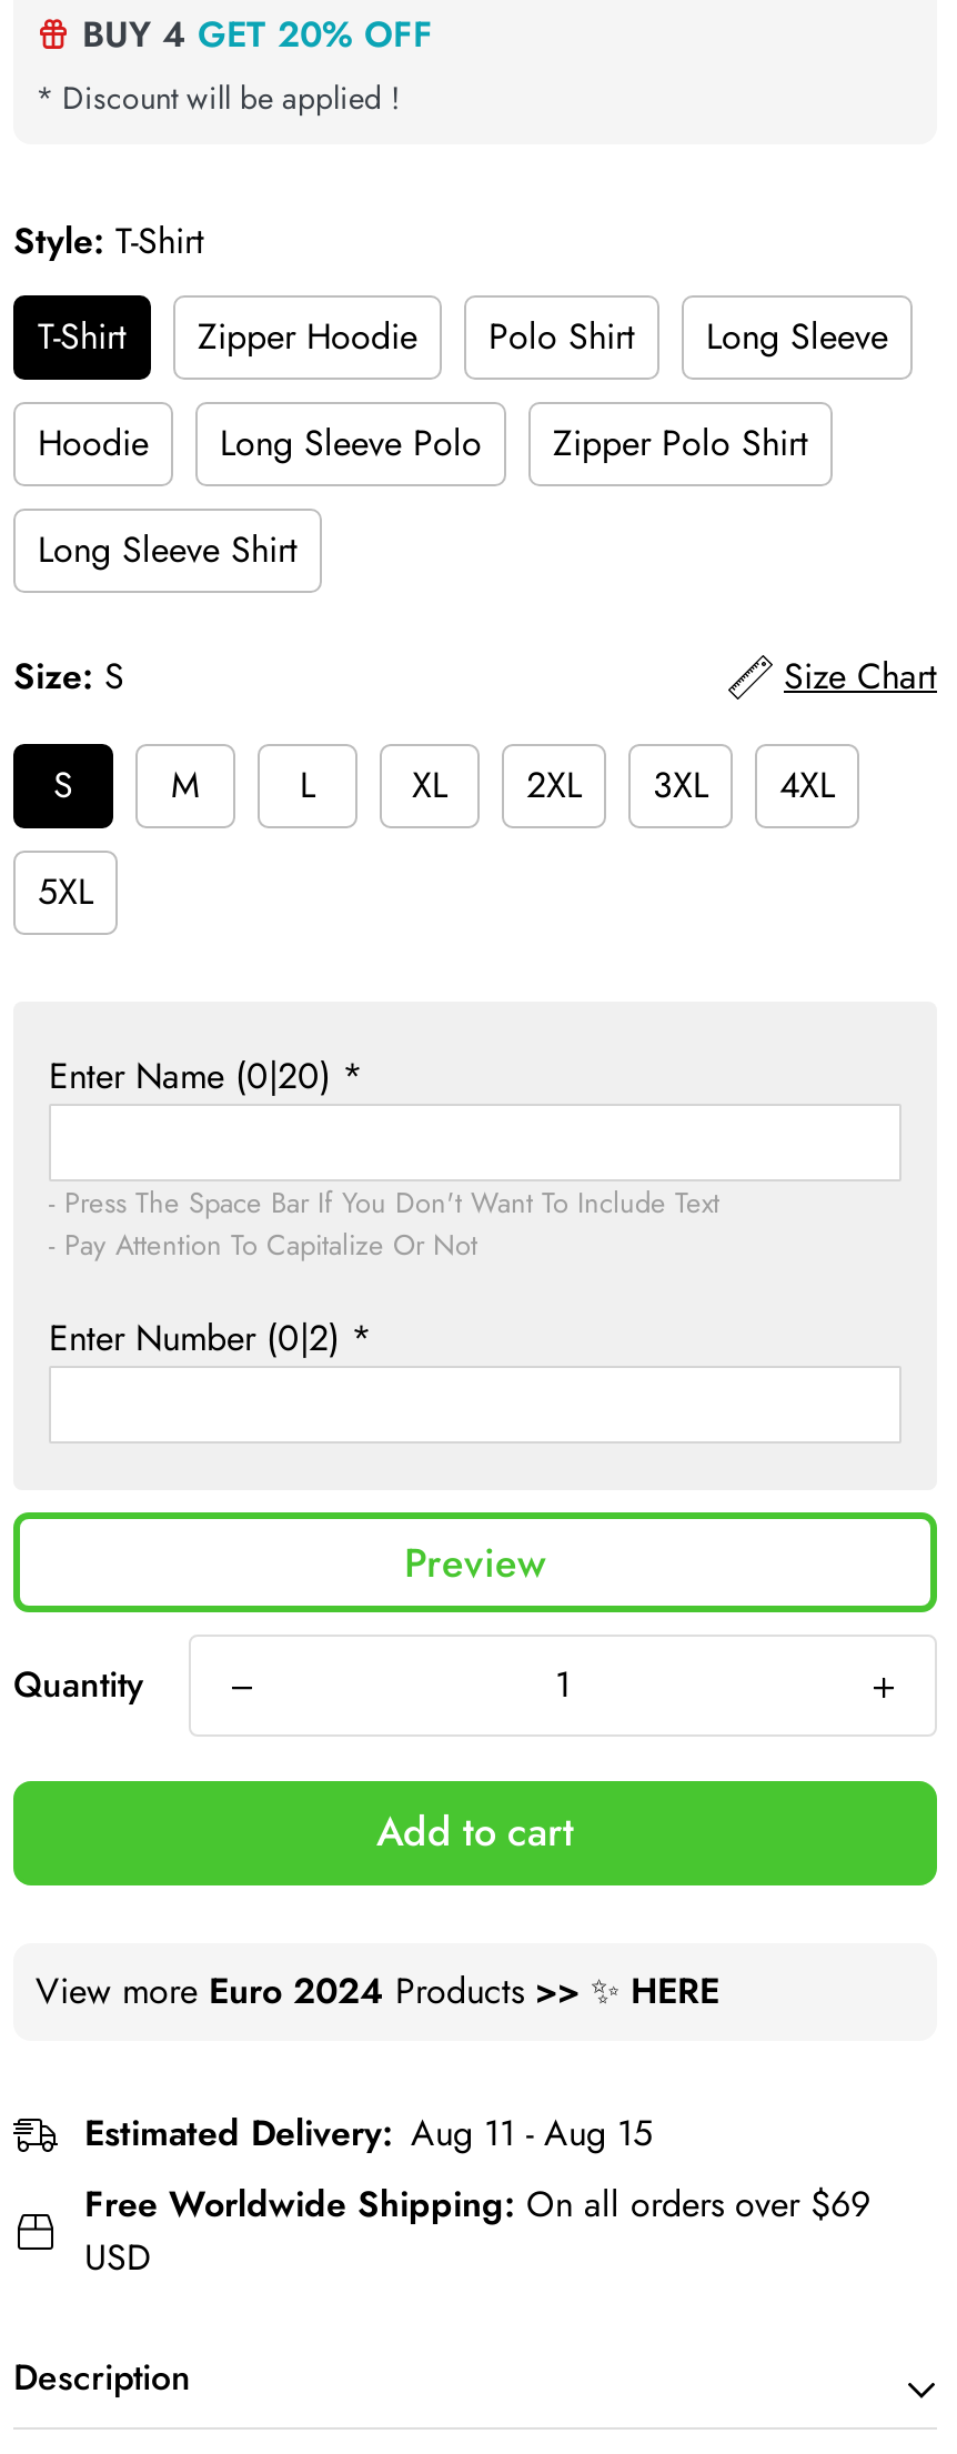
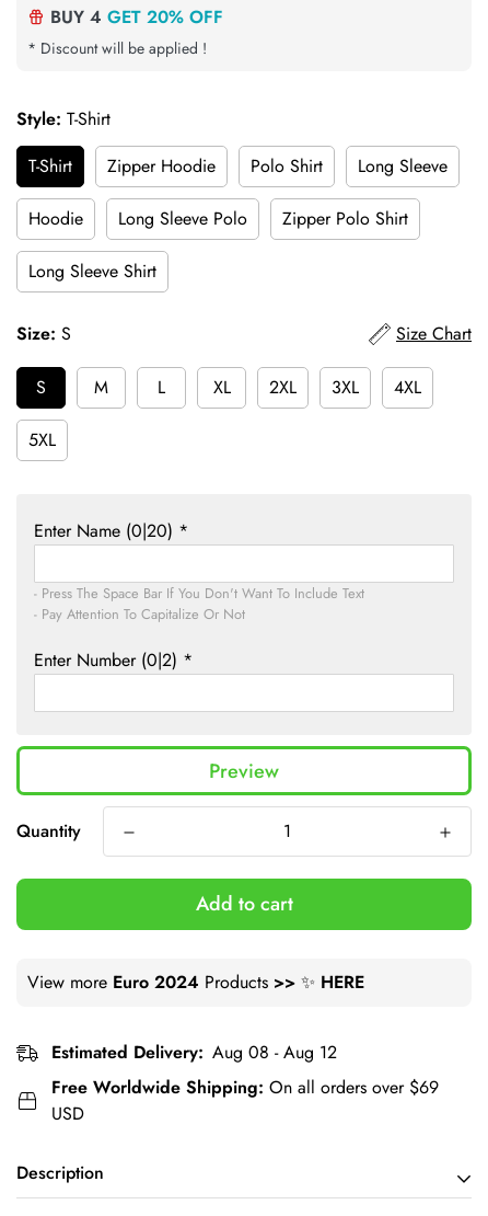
- Estimated Delivery: Aug 11 - Aug 15
+ Estimated Delivery: Aug 08 - Aug 12
